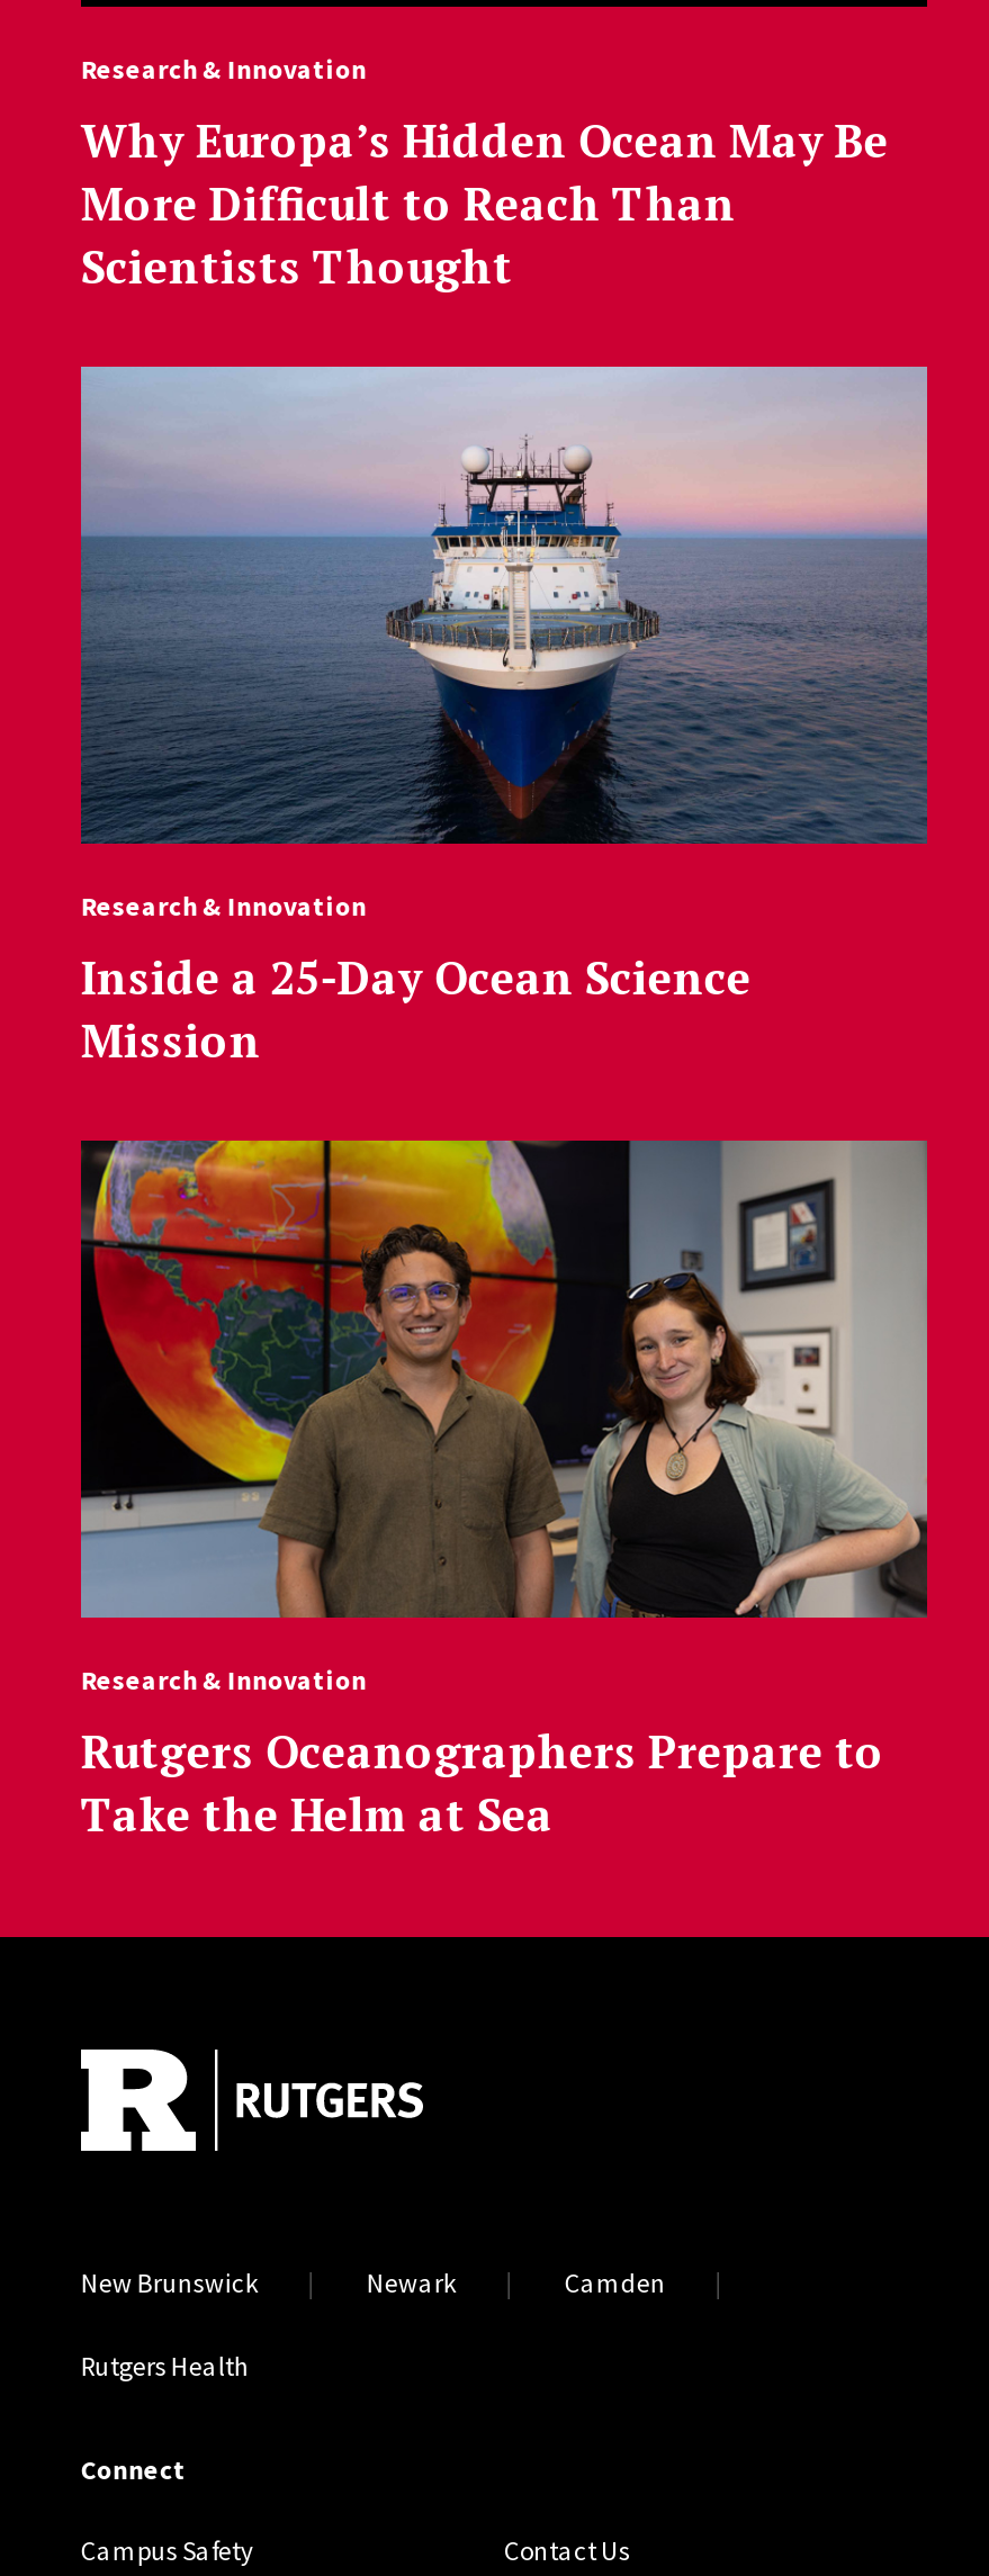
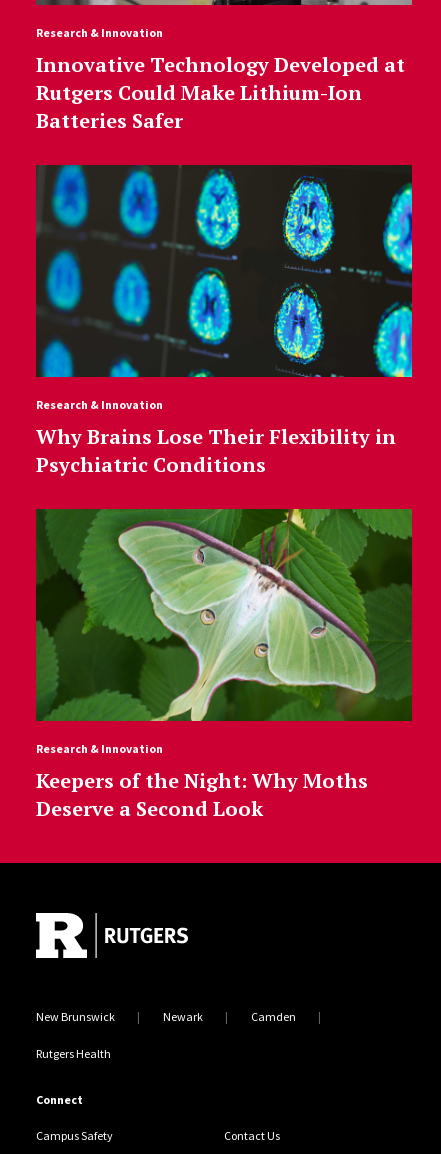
- Why Europa’s Hidden Ocean May Be
- More Difficult to Reach Than
- Scientists Thought
+ Innovative Technology Developed at
+ Rutgers Could Make Lithium-Ion
+ Batteries Safer

- [image]
+ [image]

- Inside a 25-Day Ocean Science
- Mission
+ Why Brains Lose Their Flexibility in
+ Psychiatric Conditions

- [image]
+ [image]

- Rutgers Oceanographers Prepare to
- Take the Helm at Sea
+ Keepers of the Night: Why Moths
+ Deserve a Second Look
